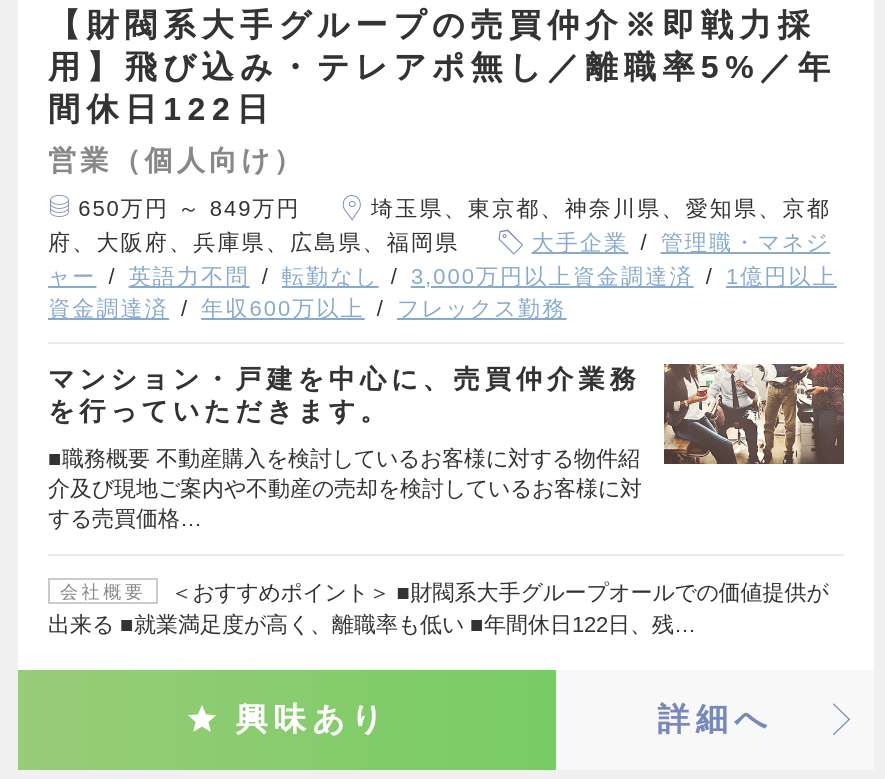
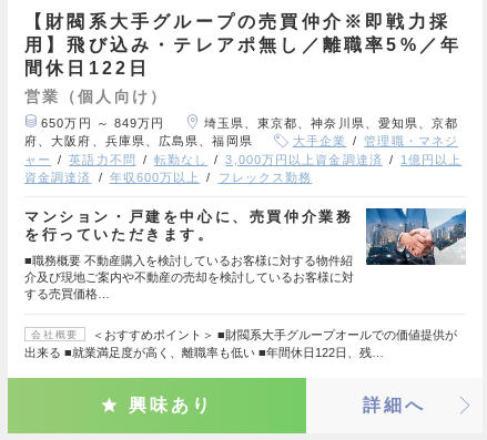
- [image]
+ [image]
